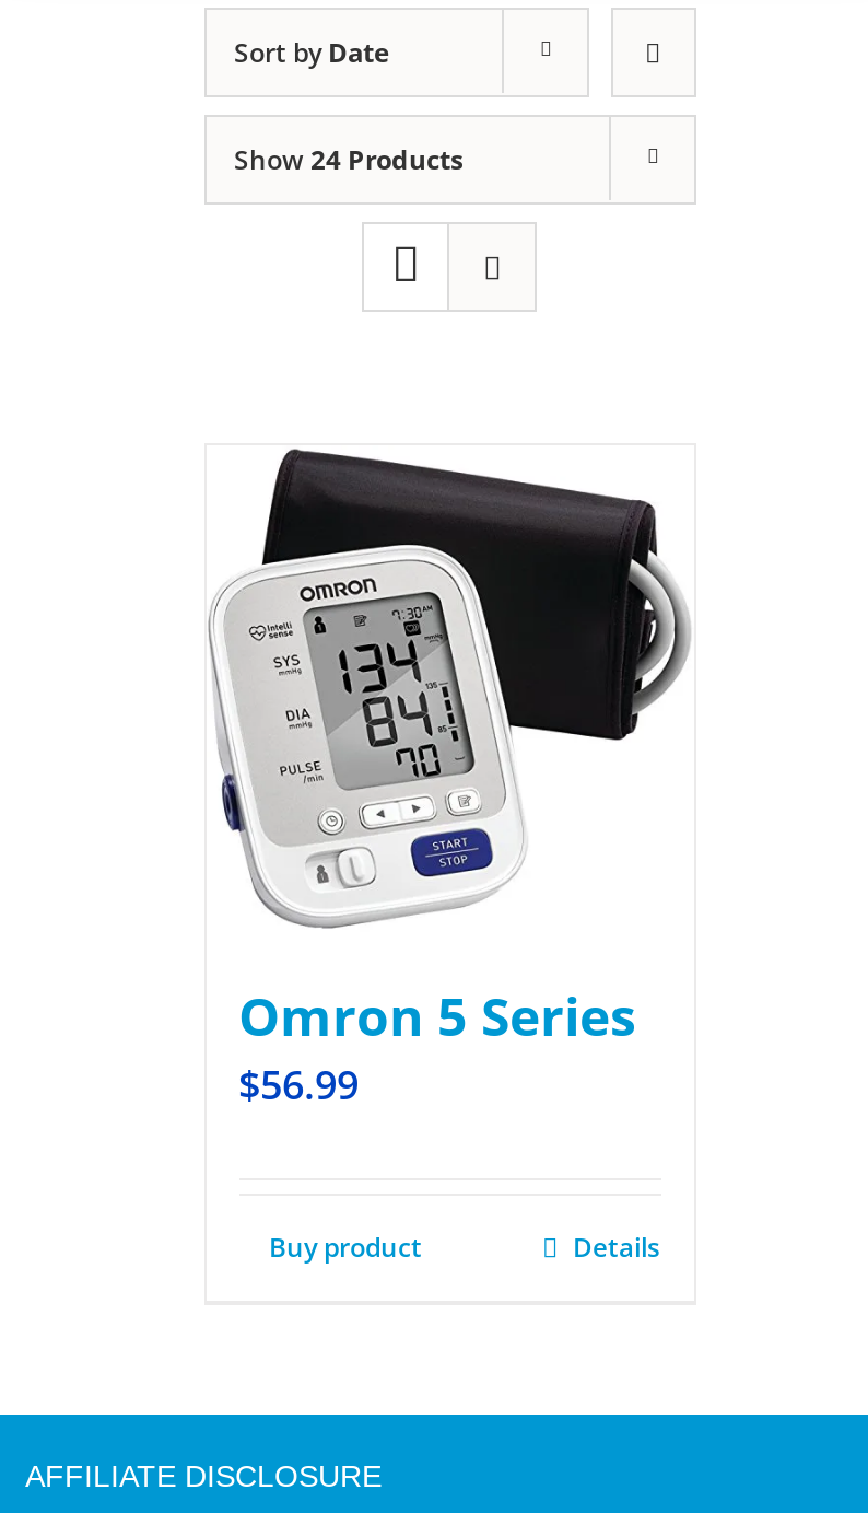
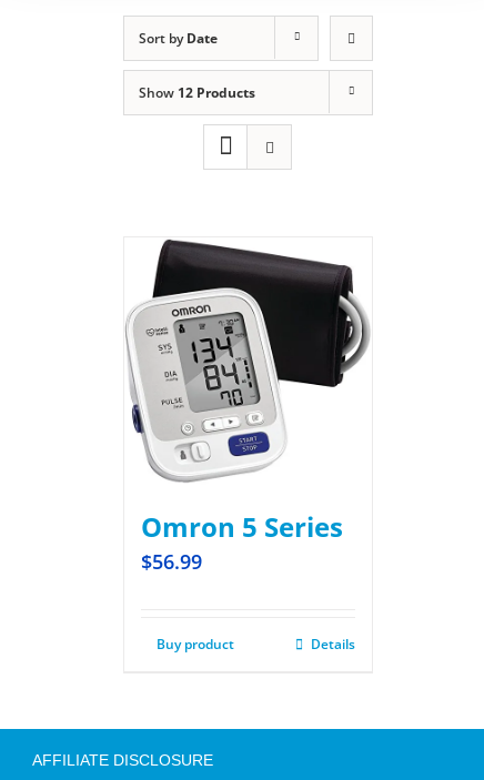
- Show 24 Products
+ Show 12 Products
